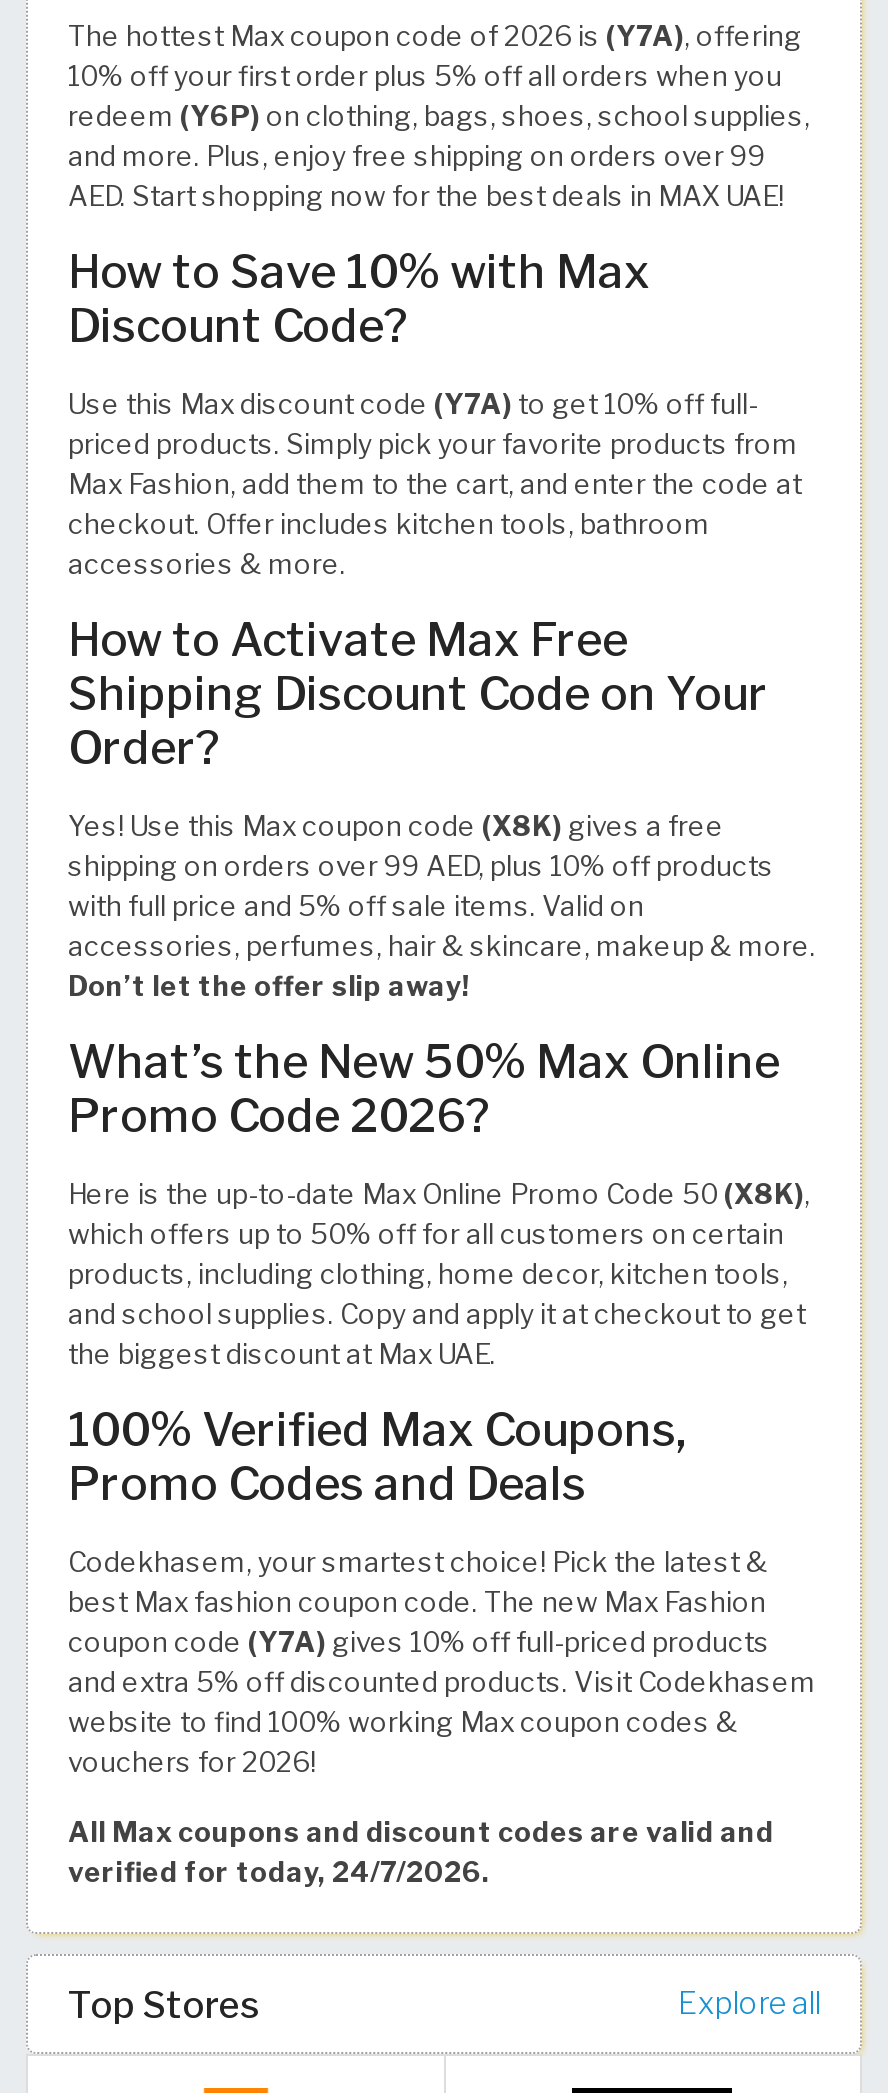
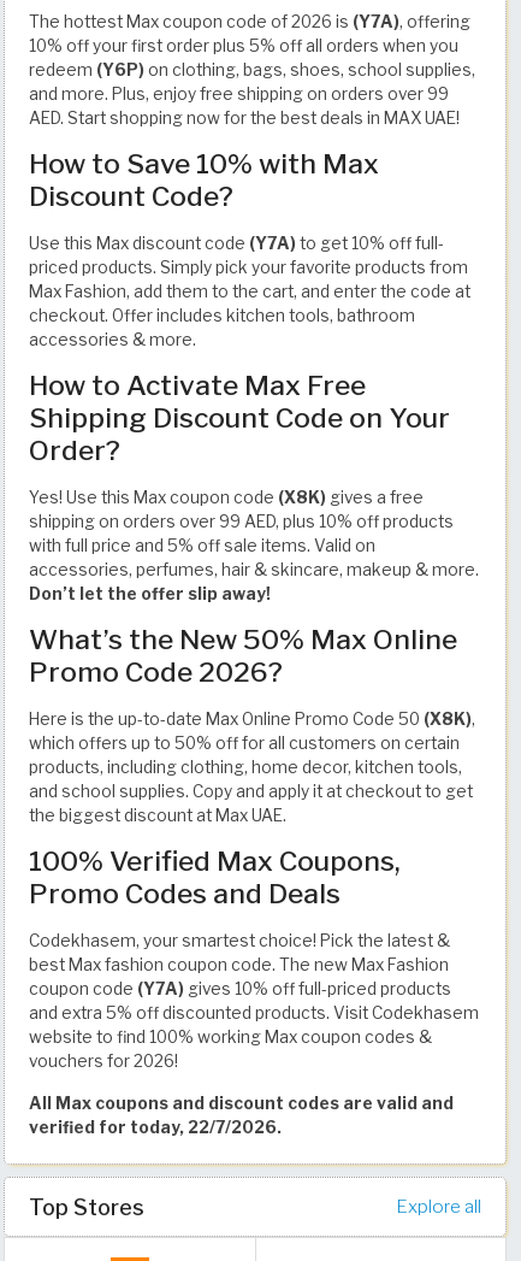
- verified for today, 24/7/2026.
+ verified for today, 22/7/2026.
